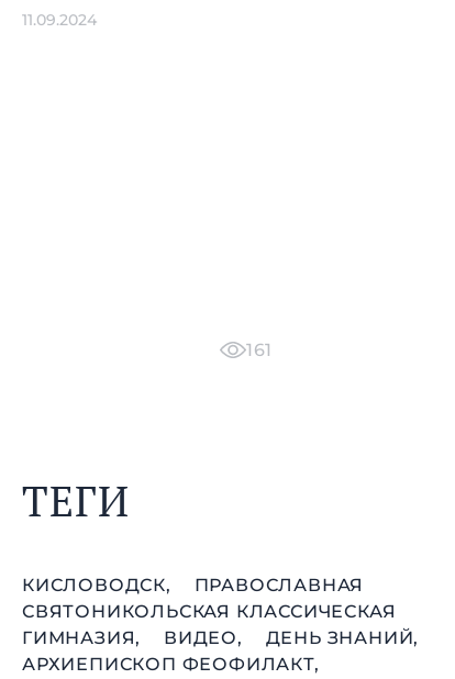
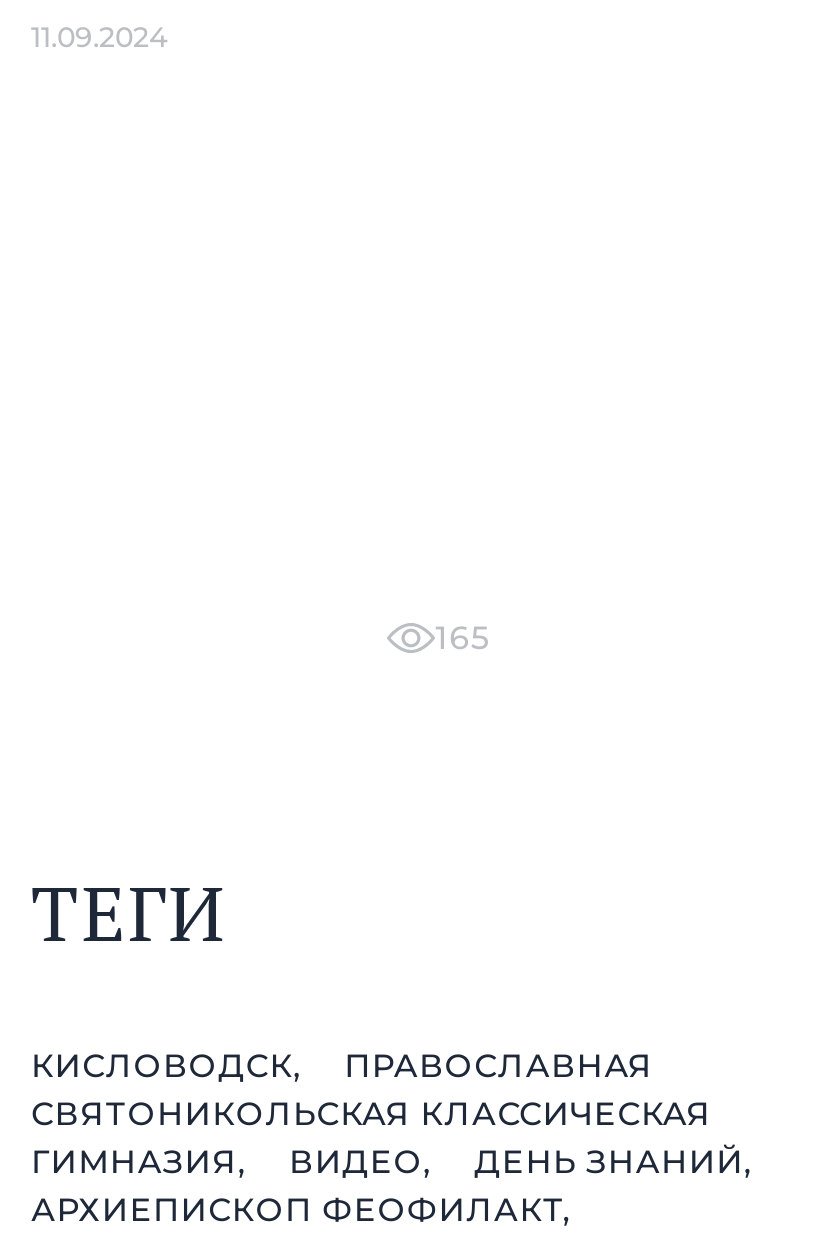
- 161
+ 165
